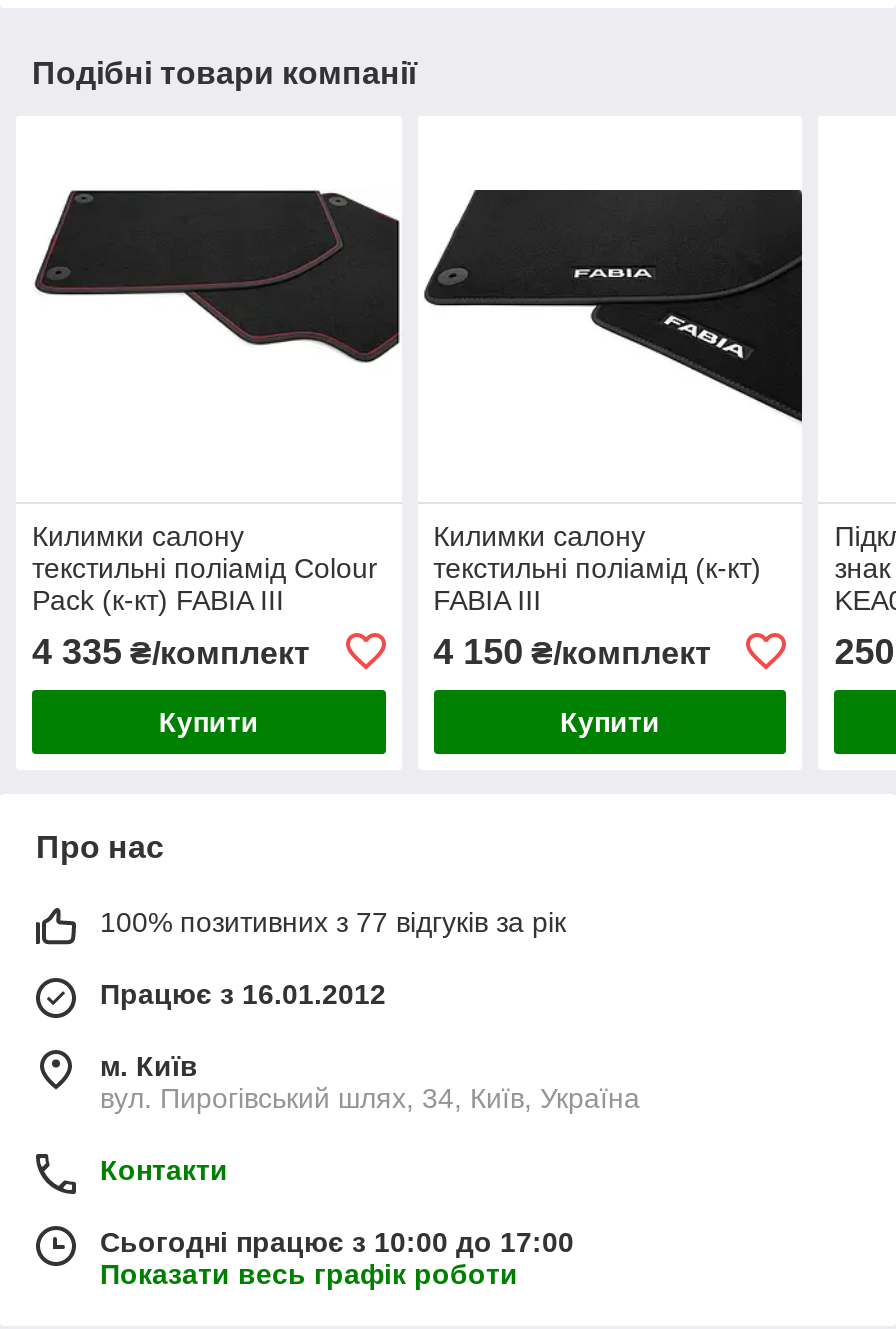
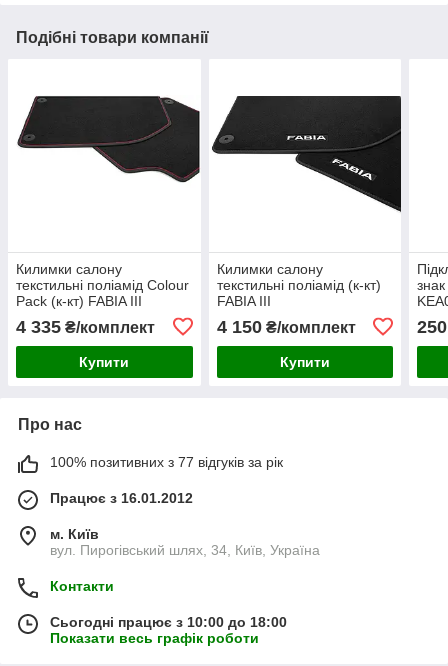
- Сьогодні працює з 10:00 до 17:00
+ Сьогодні працює з 10:00 до 18:00
